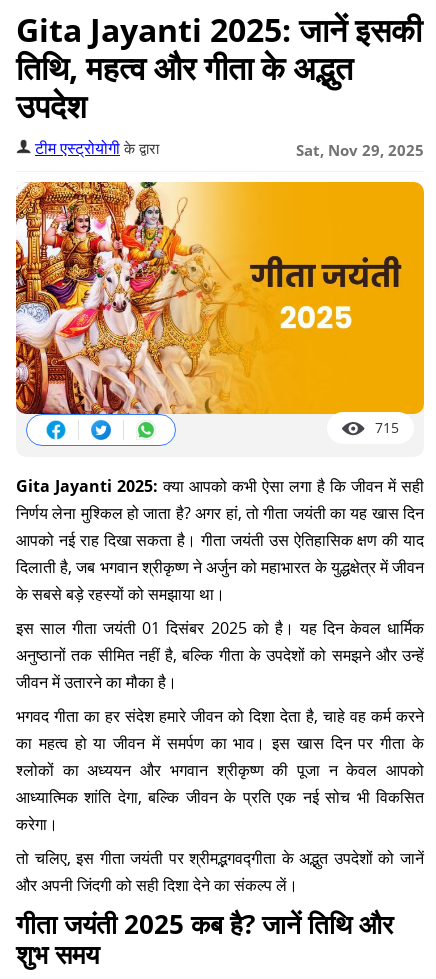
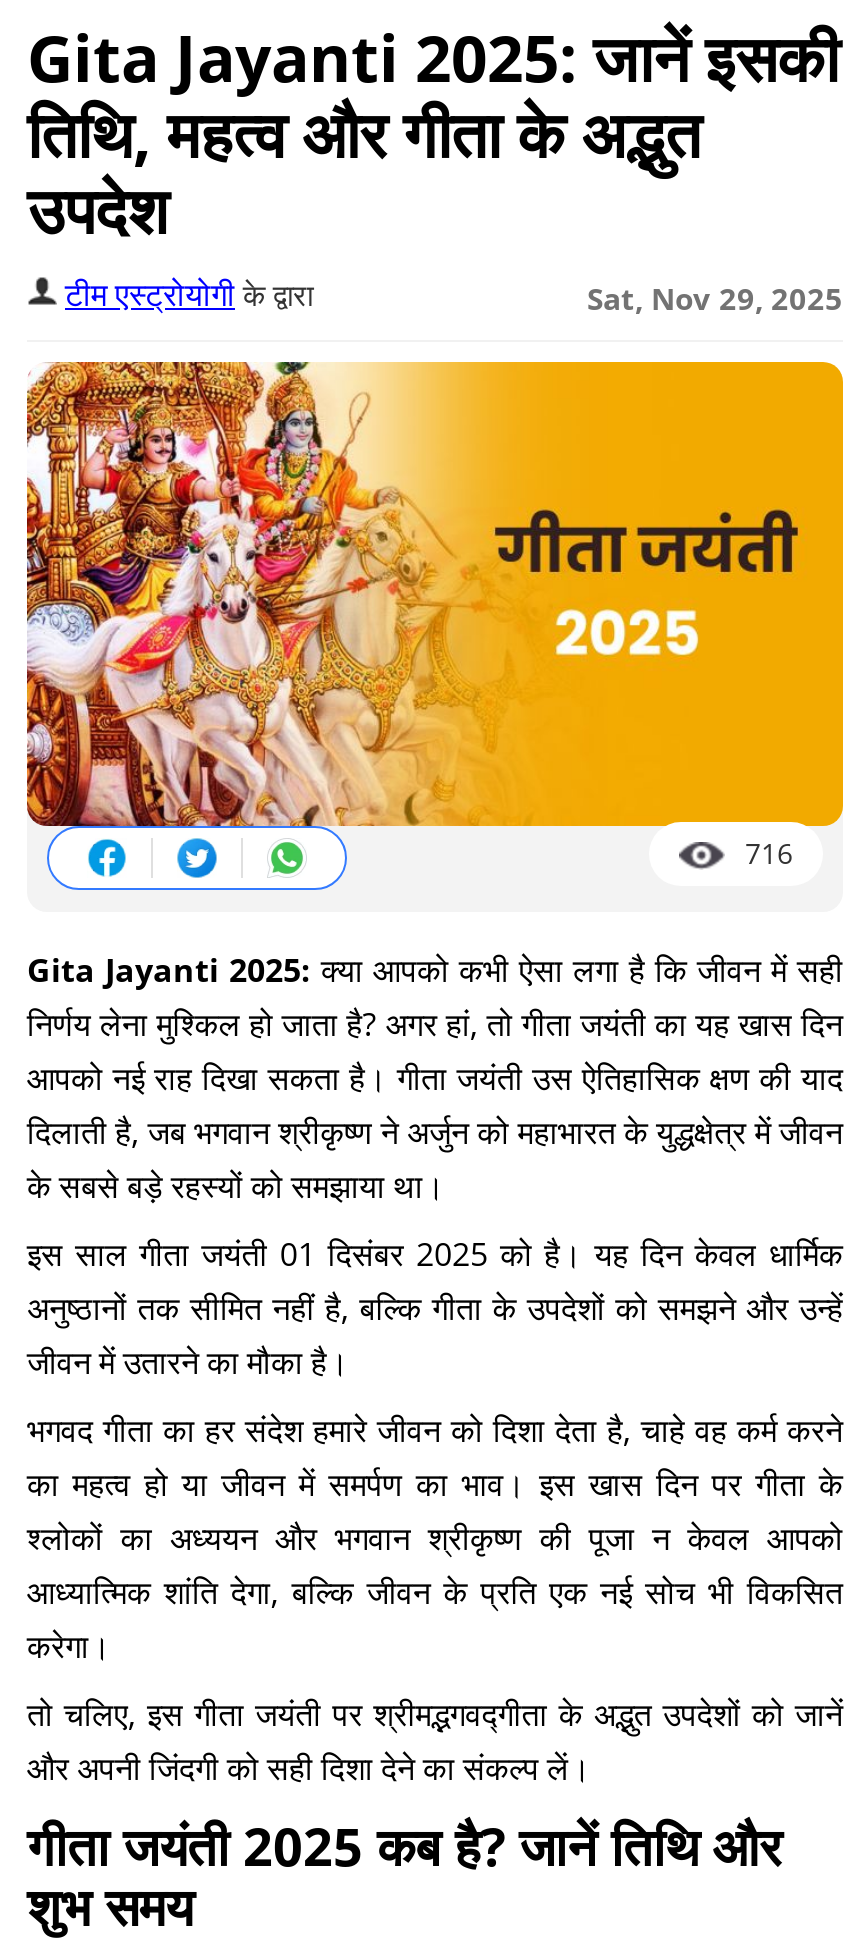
- 715
+ 716
